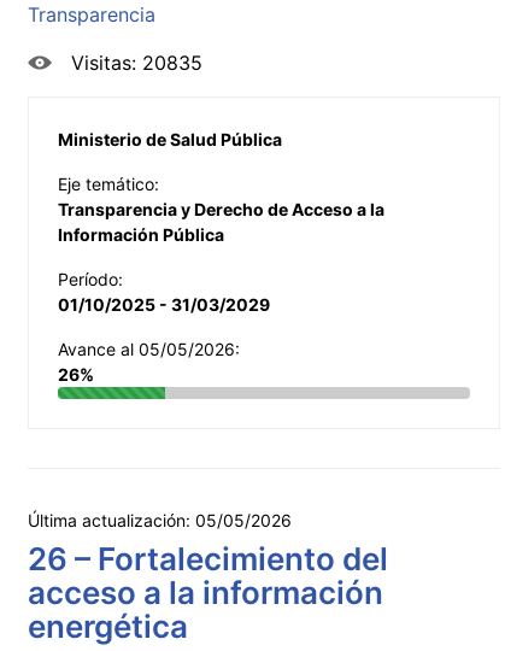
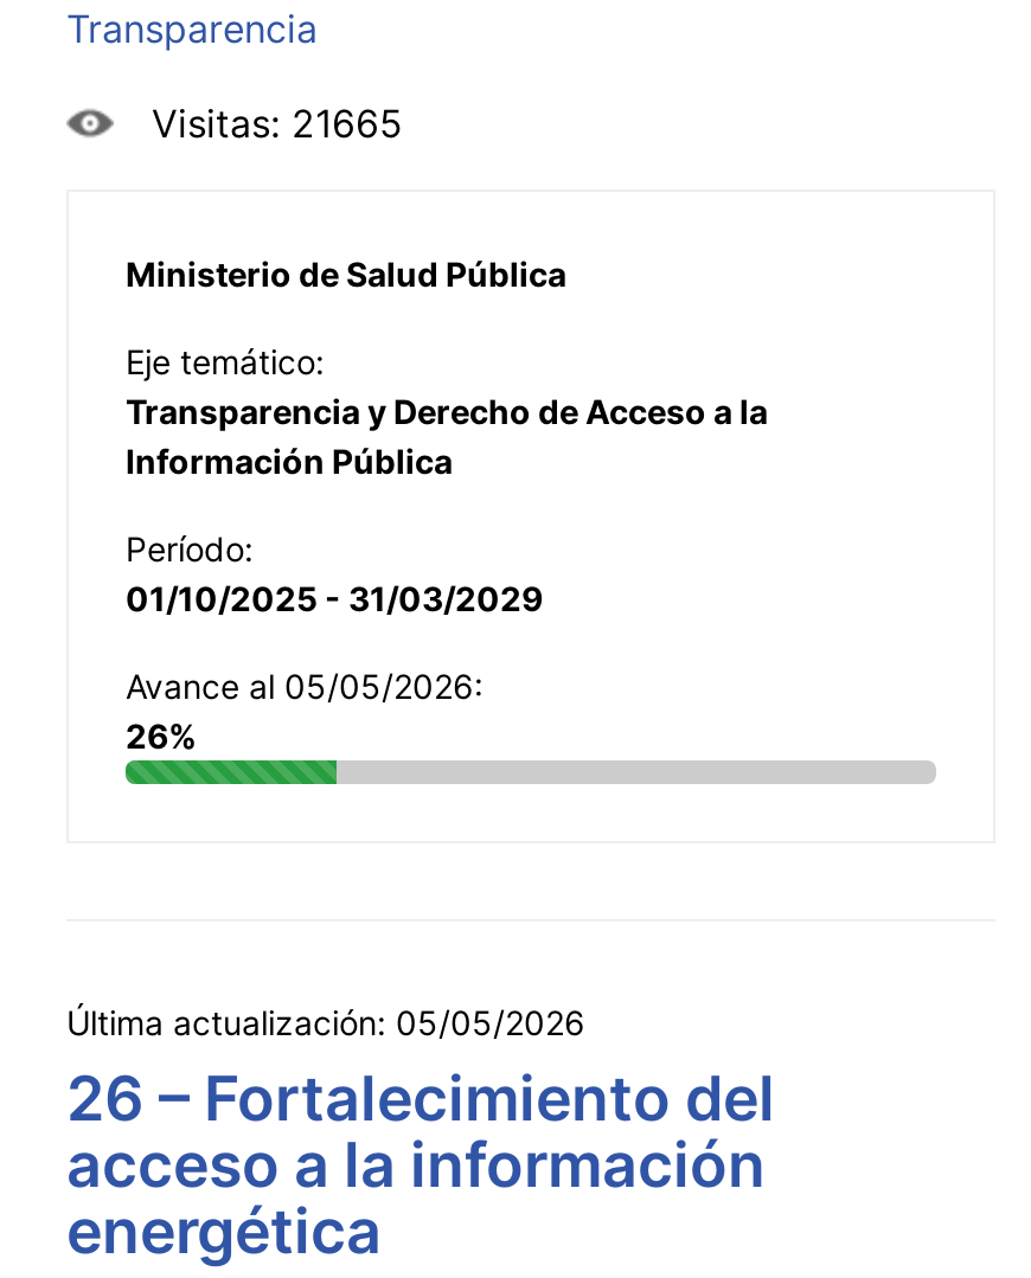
- Visitas: 20835
+ Visitas: 21665
